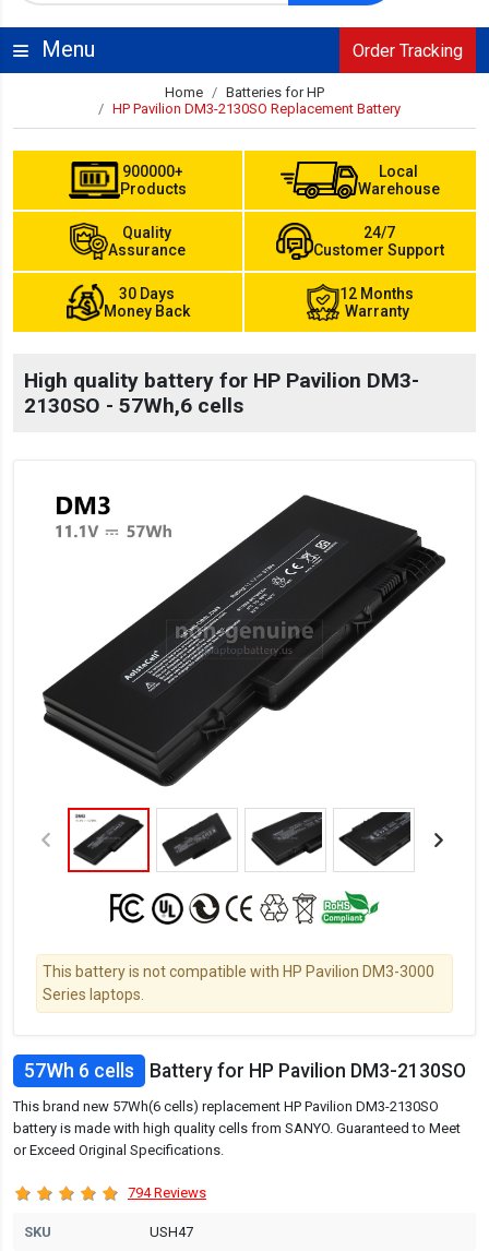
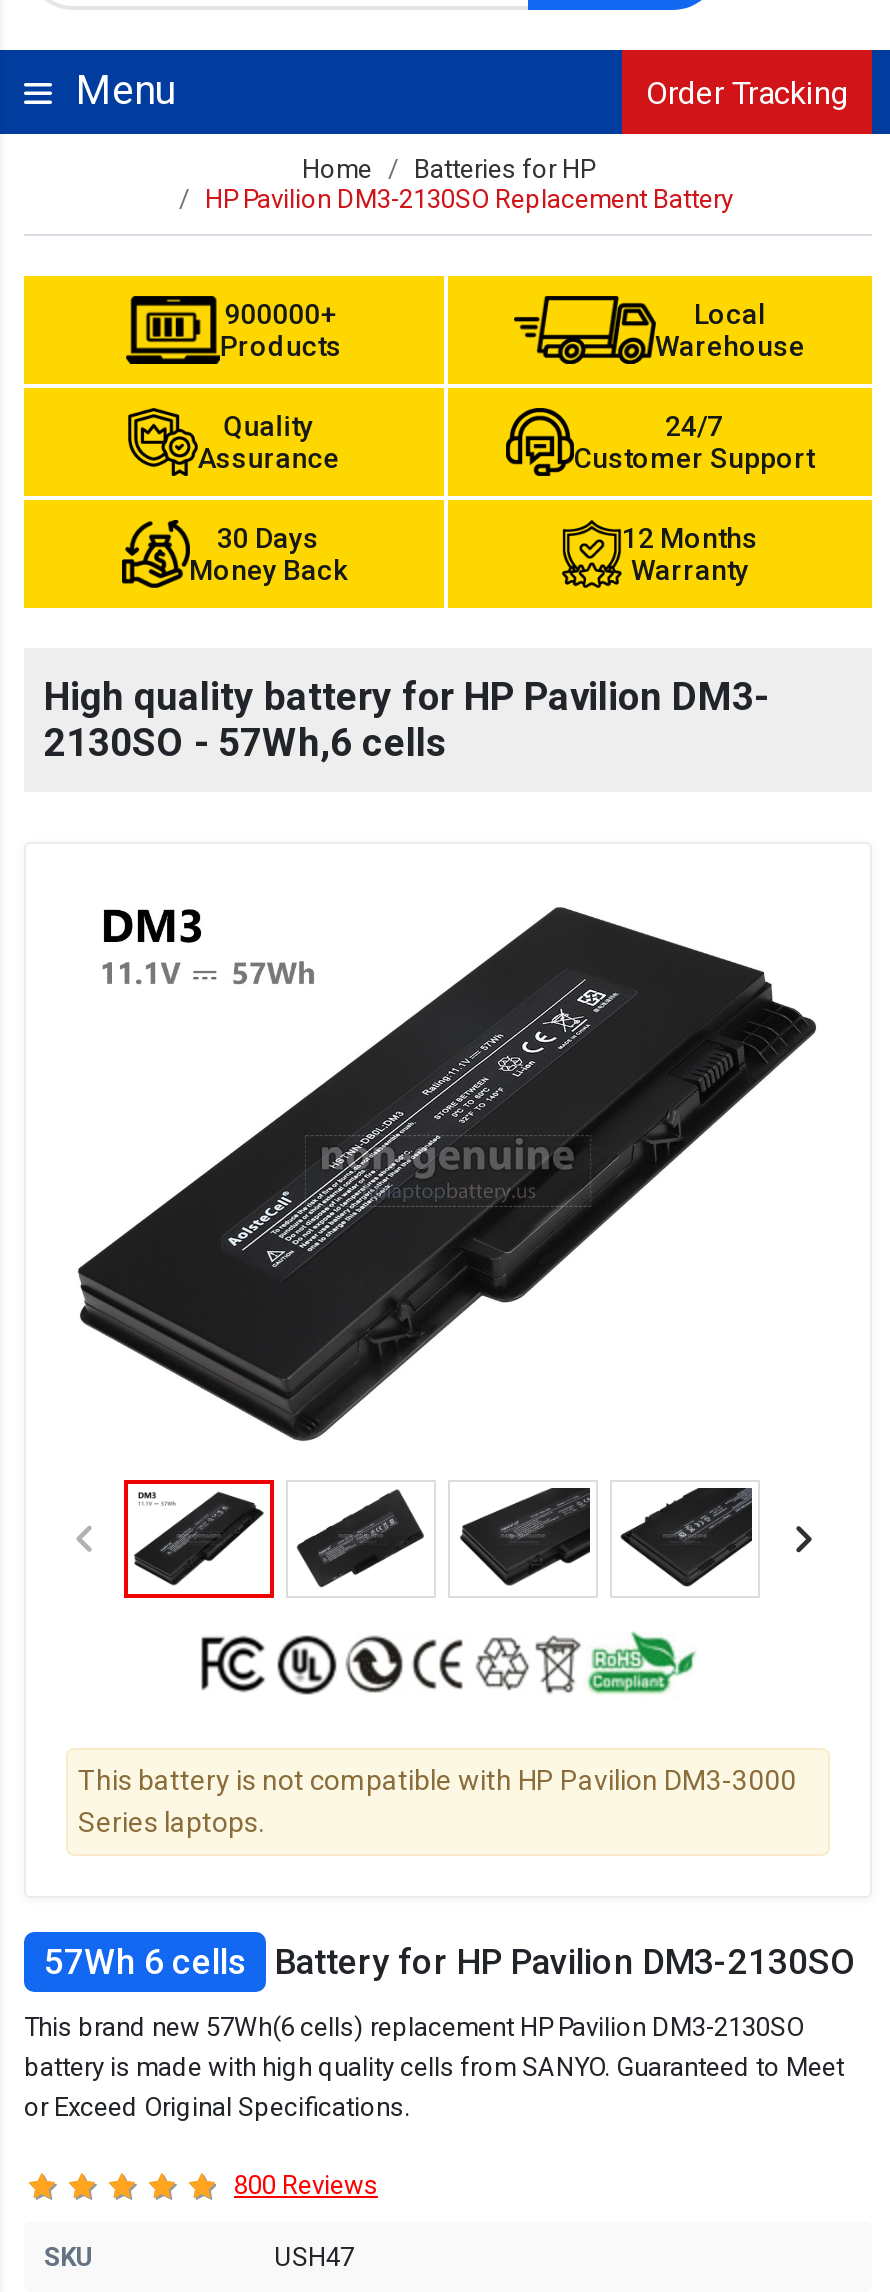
- 794 Reviews
+ 800 Reviews
